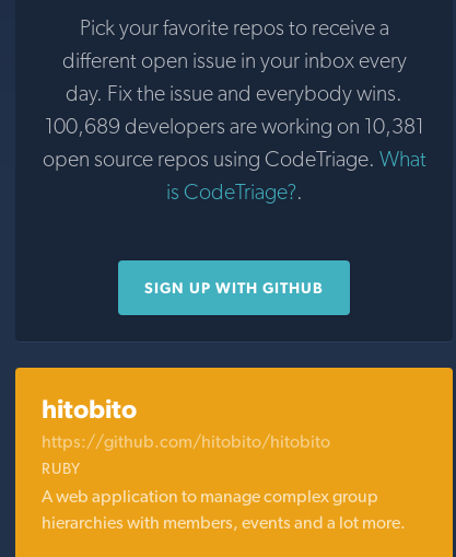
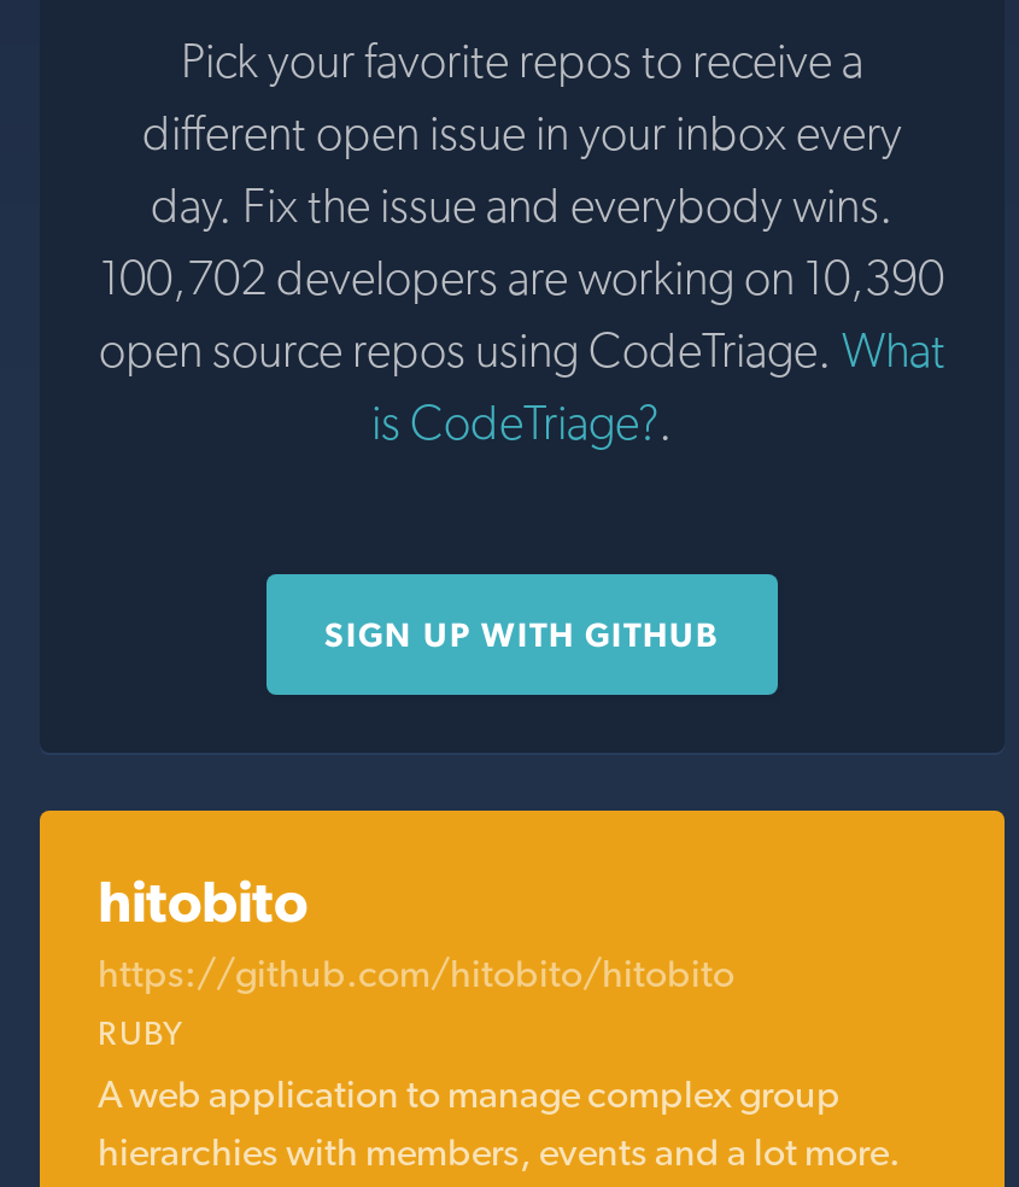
- 100,689 developers are working on 10,381
+ 100,702 developers are working on 10,390
